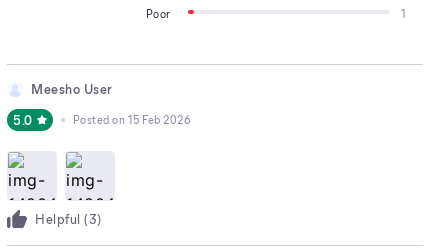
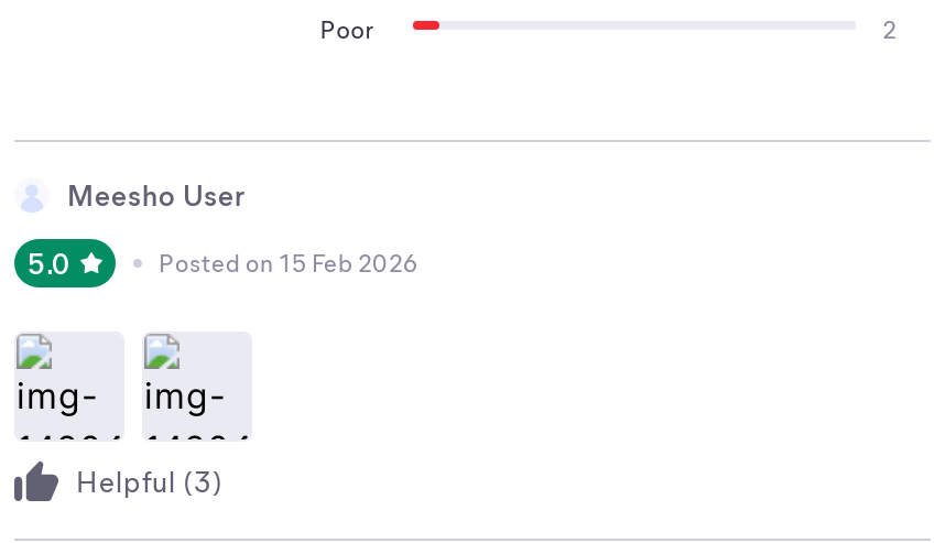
- 1
+ 2
